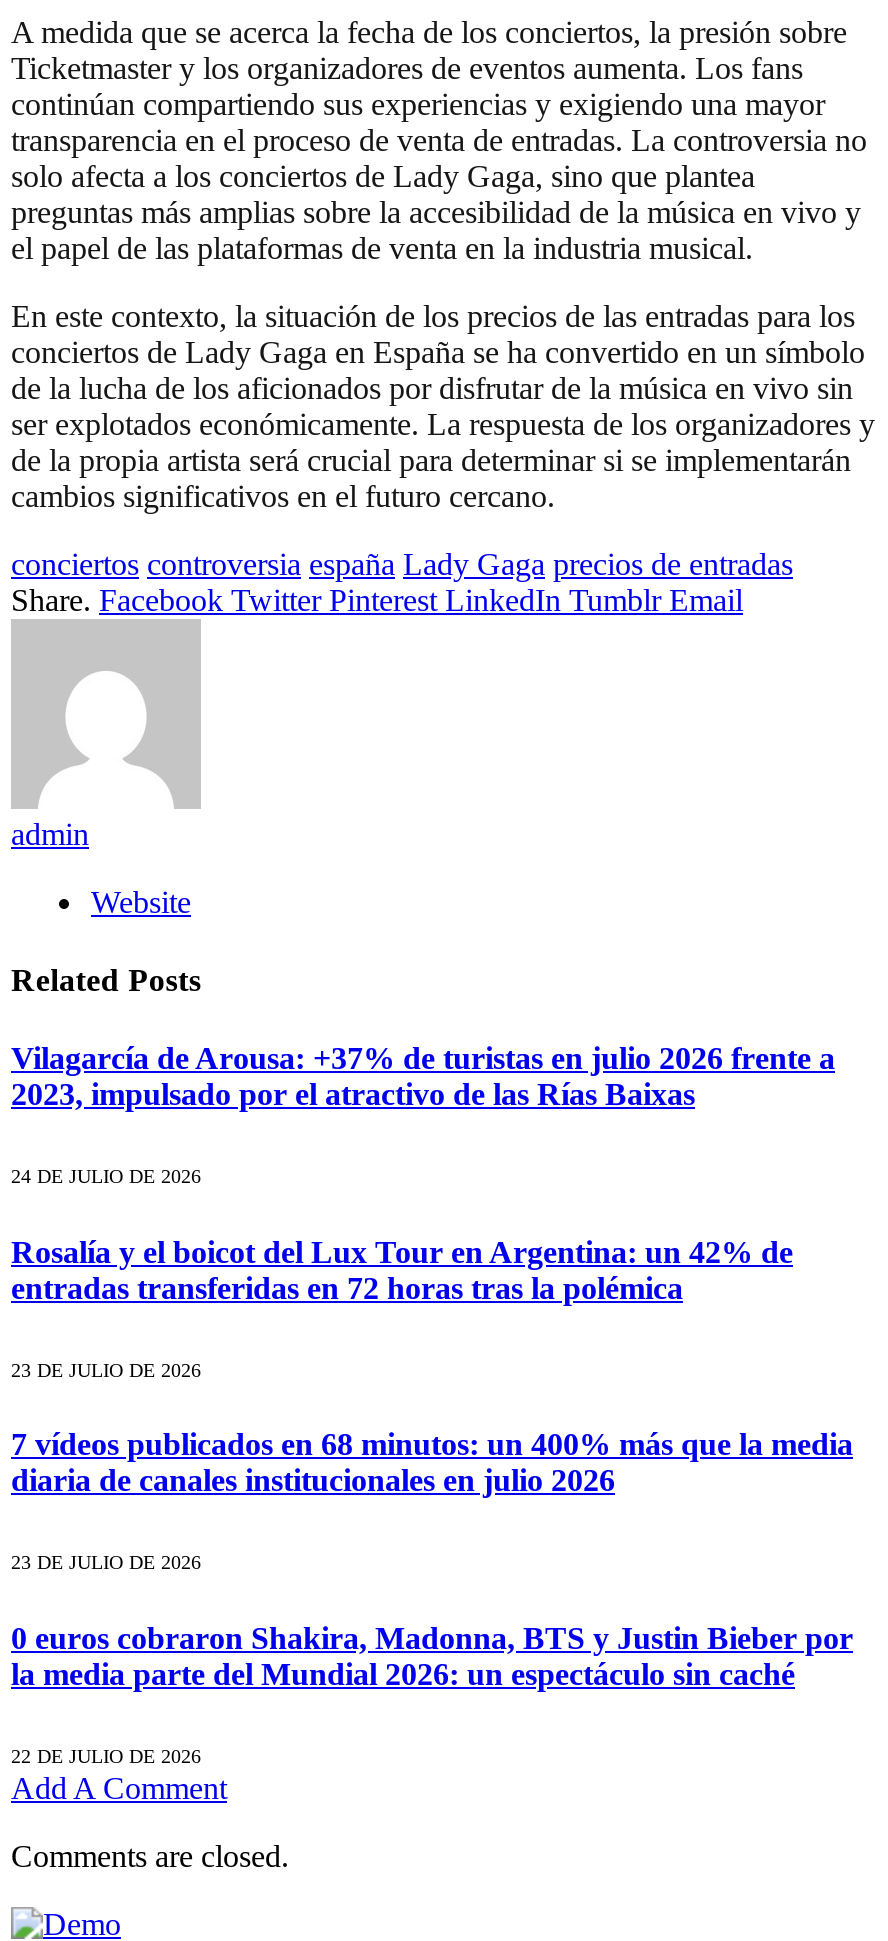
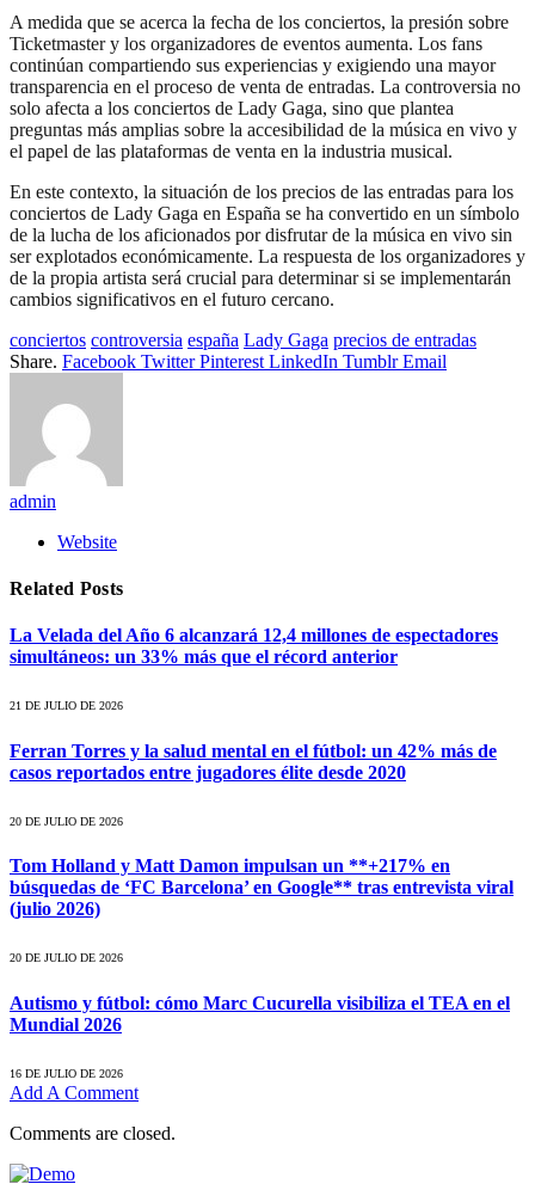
- Vilagarcía de Arousa: +37% de turistas en julio 2026 frente a
- 2023, impulsado por el atractivo de las Rías Baixas
+ La Velada del Año 6 alcanzará 12,4 millones de espectadores
+ simultáneos: un 33% más que el récord anterior

- 24 DE JULIO DE 2026
+ 21 DE JULIO DE 2026

- Rosalía y el boicot del Lux Tour en Argentina: un 42% de
- entradas transferidas en 72 horas tras la polémica
+ Ferran Torres y la salud mental en el fútbol: un 42% más de
+ casos reportados entre jugadores élite desde 2020

- 23 DE JULIO DE 2026
+ 20 DE JULIO DE 2026

- 7 vídeos publicados en 68 minutos: un 400% más que la media
- diaria de canales institucionales en julio 2026
+ Tom Holland y Matt Damon impulsan un **+217% en
+ búsquedas de ‘FC Barcelona’ en Google** tras entrevista viral
+ (julio 2026)

- 23 DE JULIO DE 2026
+ 20 DE JULIO DE 2026

- 0 euros cobraron Shakira, Madonna, BTS y Justin Bieber por
- la media parte del Mundial 2026: un espectáculo sin caché
+ Autismo y fútbol: cómo Marc Cucurella visibiliza el TEA en el
+ Mundial 2026

- 22 DE JULIO DE 2026
+ 16 DE JULIO DE 2026
